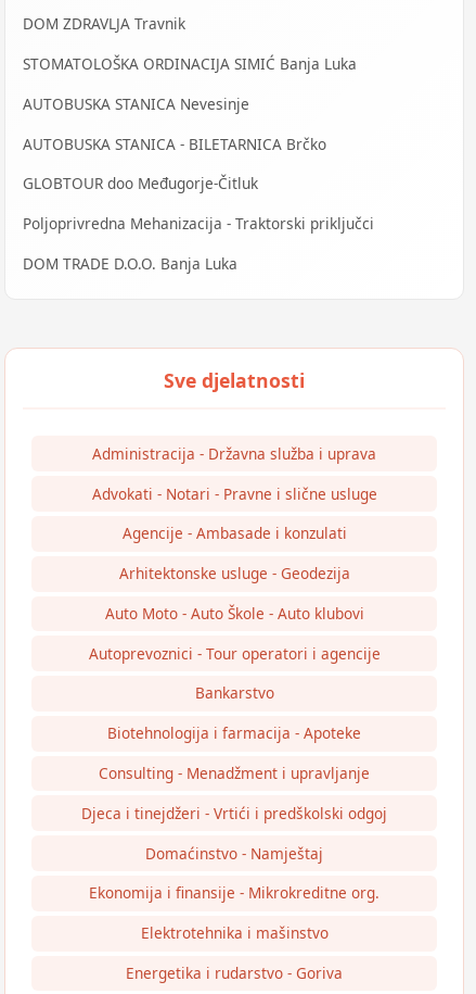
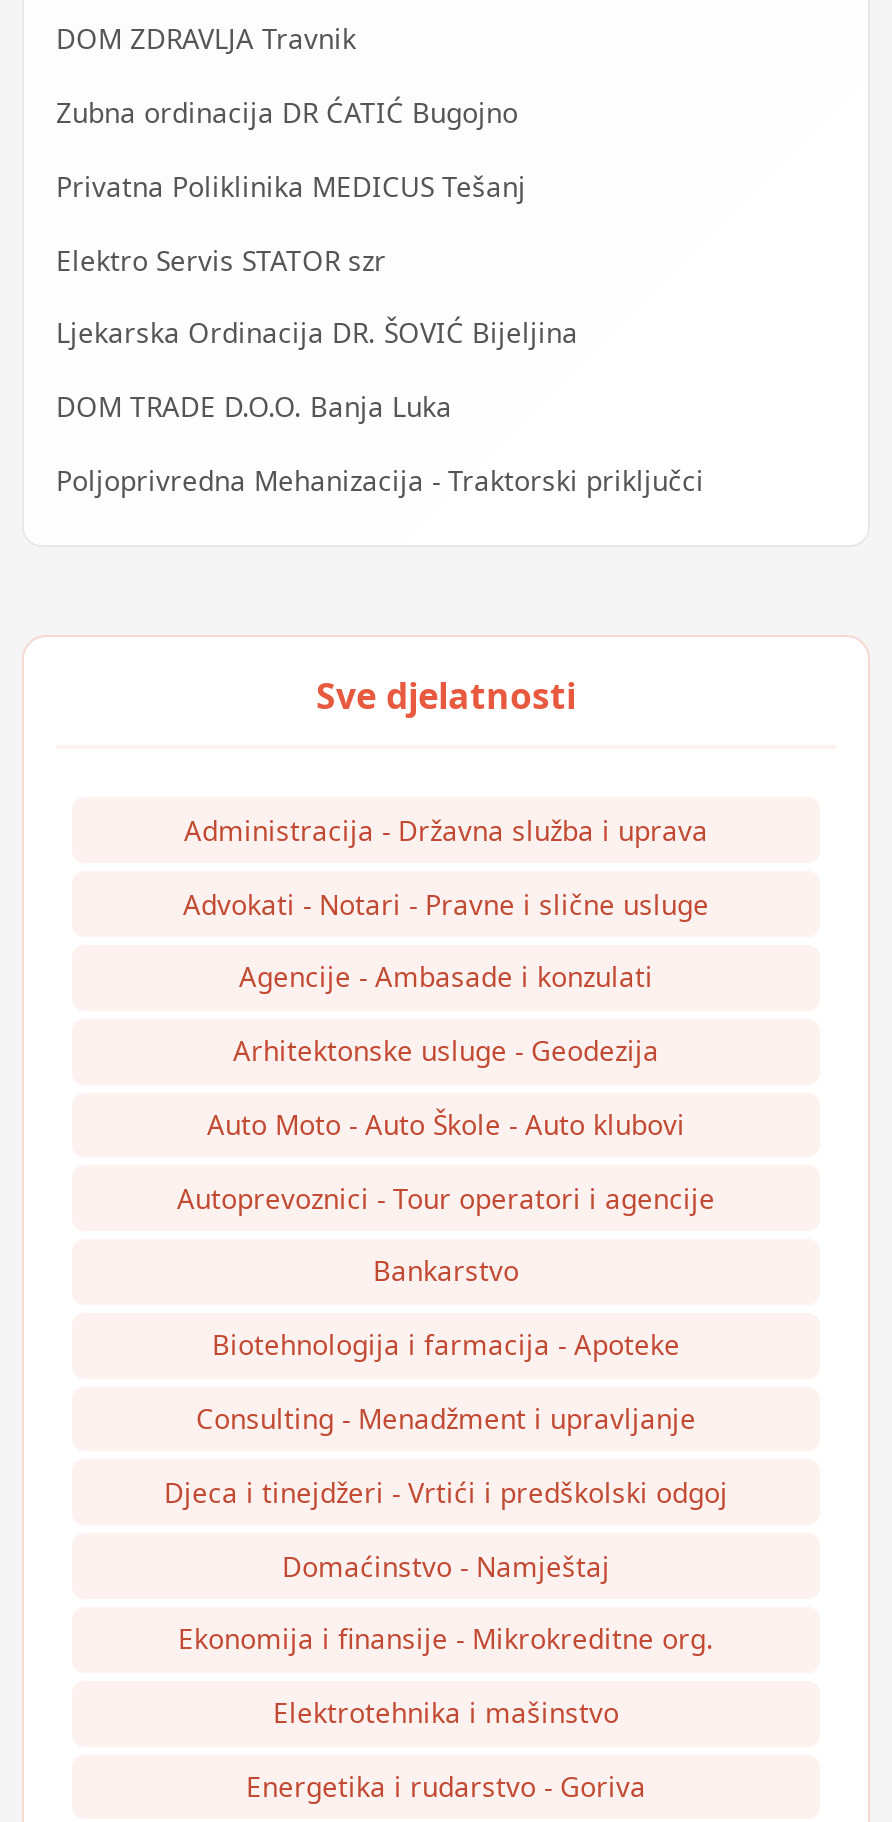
- STOMATOLOŠKA ORDINACIJA SIMIĆ Banja Luka
- AUTOBUSKA STANICA Nevesinje
- AUTOBUSKA STANICA - BILETARNICA Brčko
- GLOBTOUR doo Međugorje-Čitluk
+ Zubna ordinacija DR ĆATIĆ Bugojno
+ Privatna Poliklinika MEDICUS Tešanj
+ Elektro Servis STATOR szr
+ Ljekarska Ordinacija DR. ŠOVIĆ Bijeljina

moved down: Poljoprivredna Mehanizacija - Traktorski priključci

moved up: DOM TRADE D.O.O. Banja Luka
